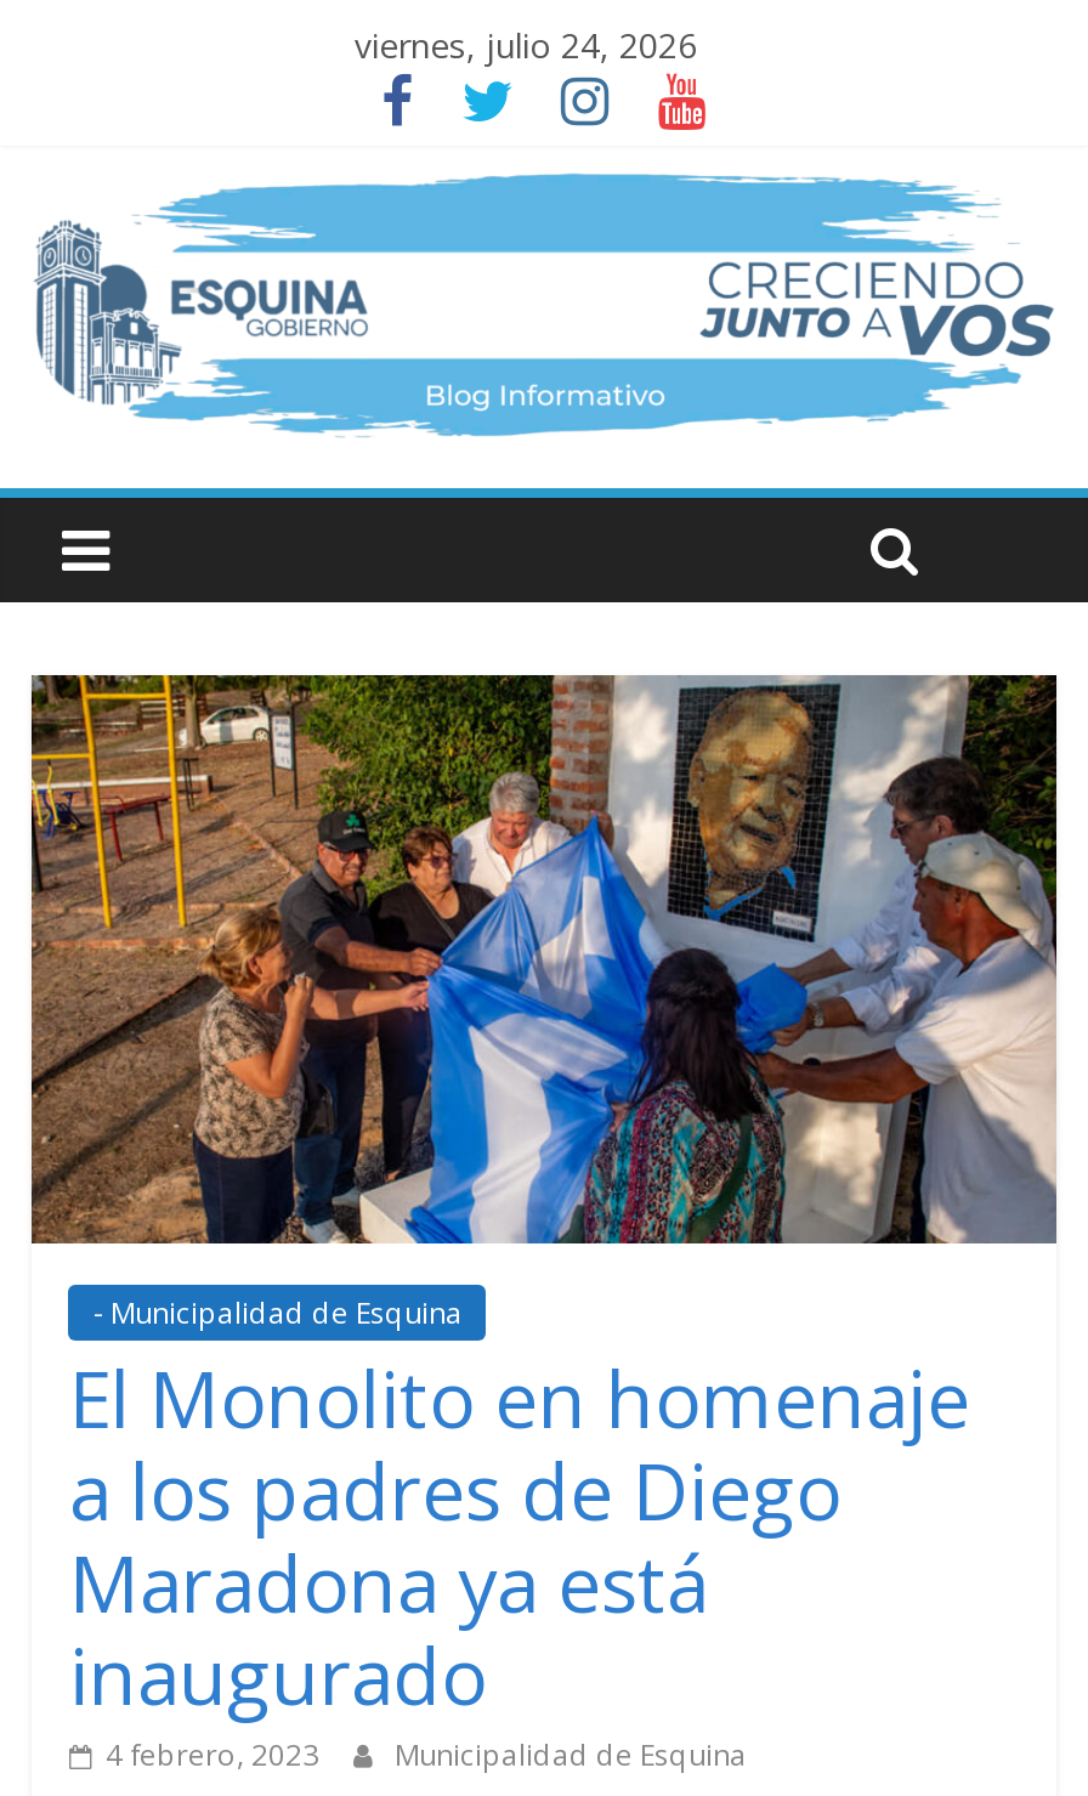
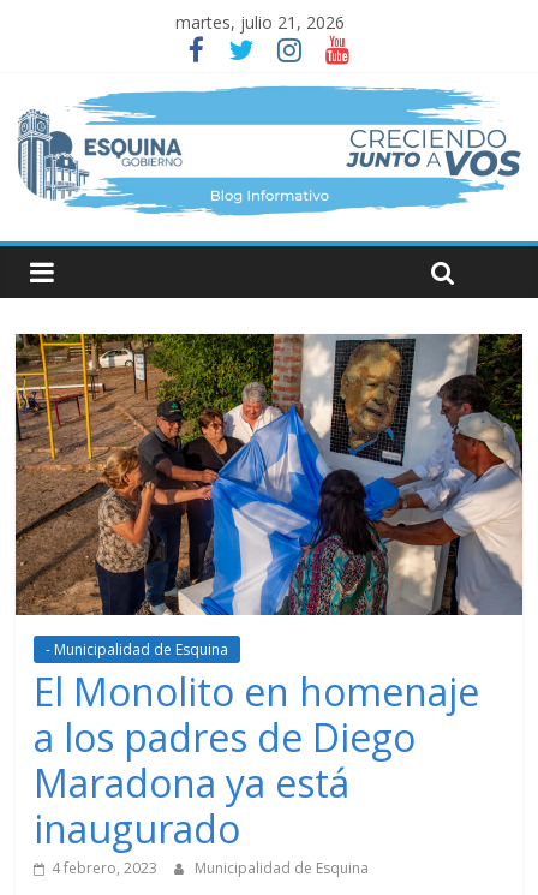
- viernes, julio 24, 2026
+ martes, julio 21, 2026
